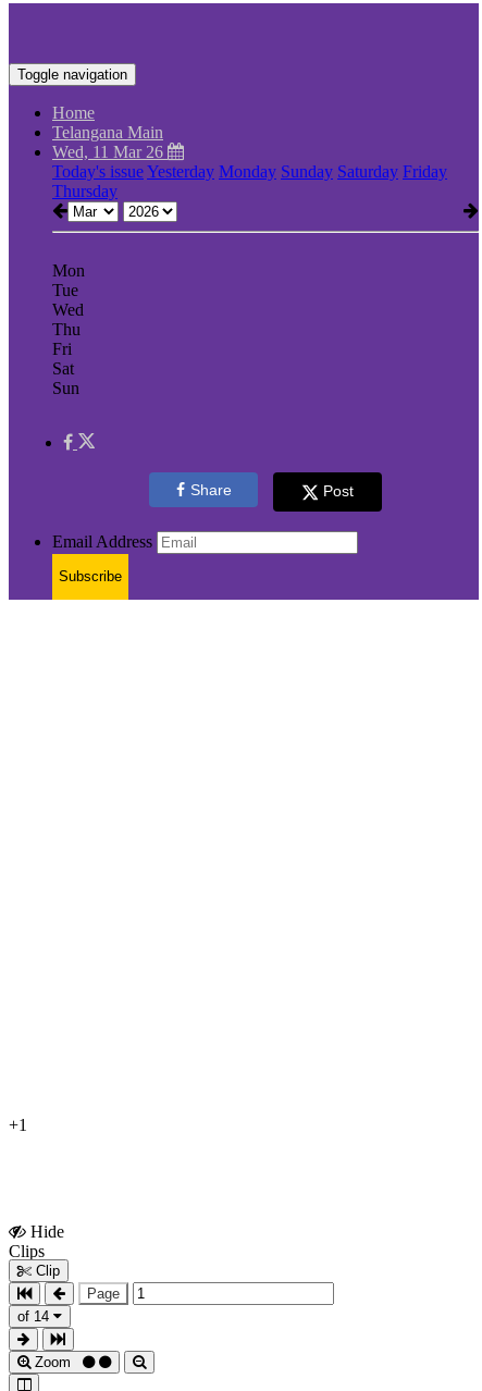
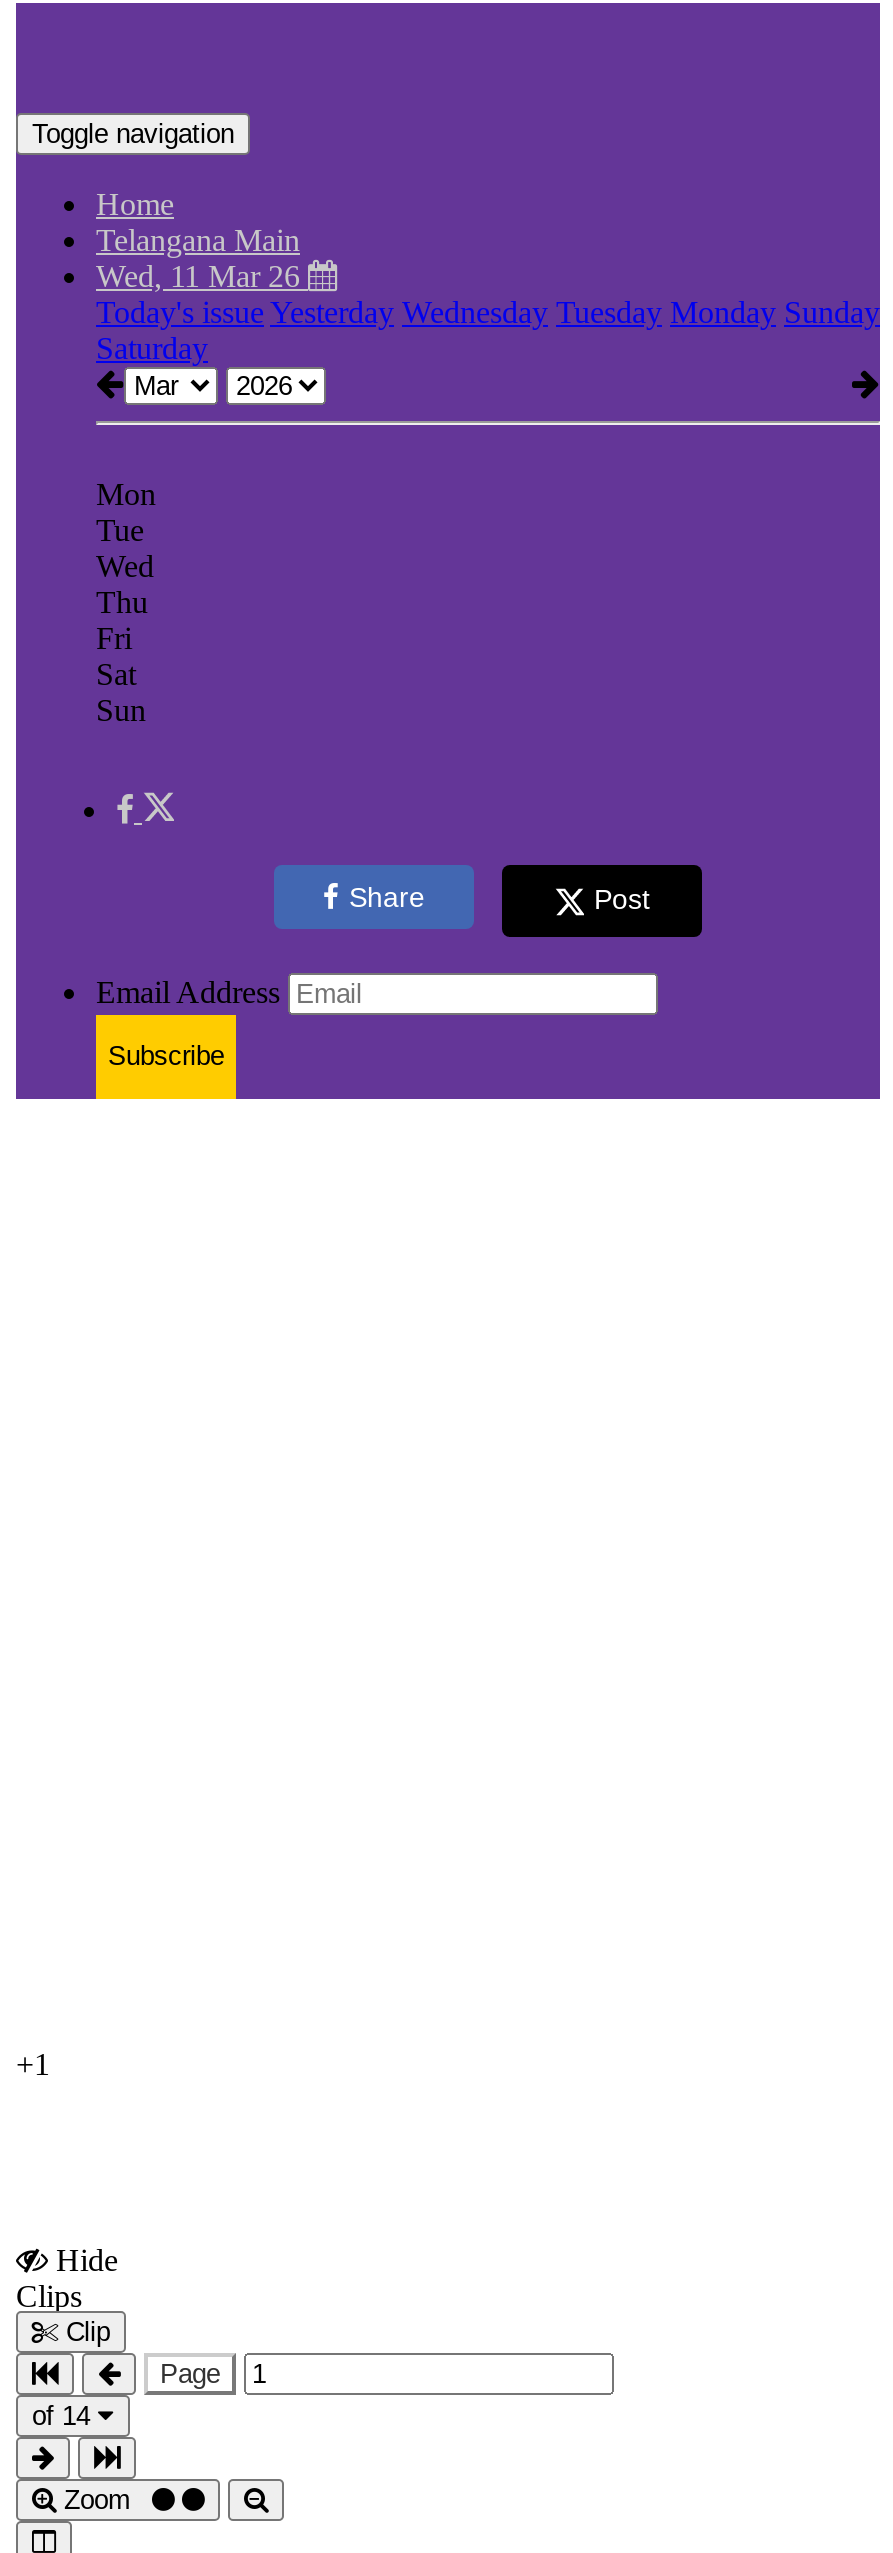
- Today's issue Yesterday Monday Sunday Saturday Friday
- Thursday
+ Today's issue Yesterday Wednesday Tuesday Monday Sunday
+ Saturday
